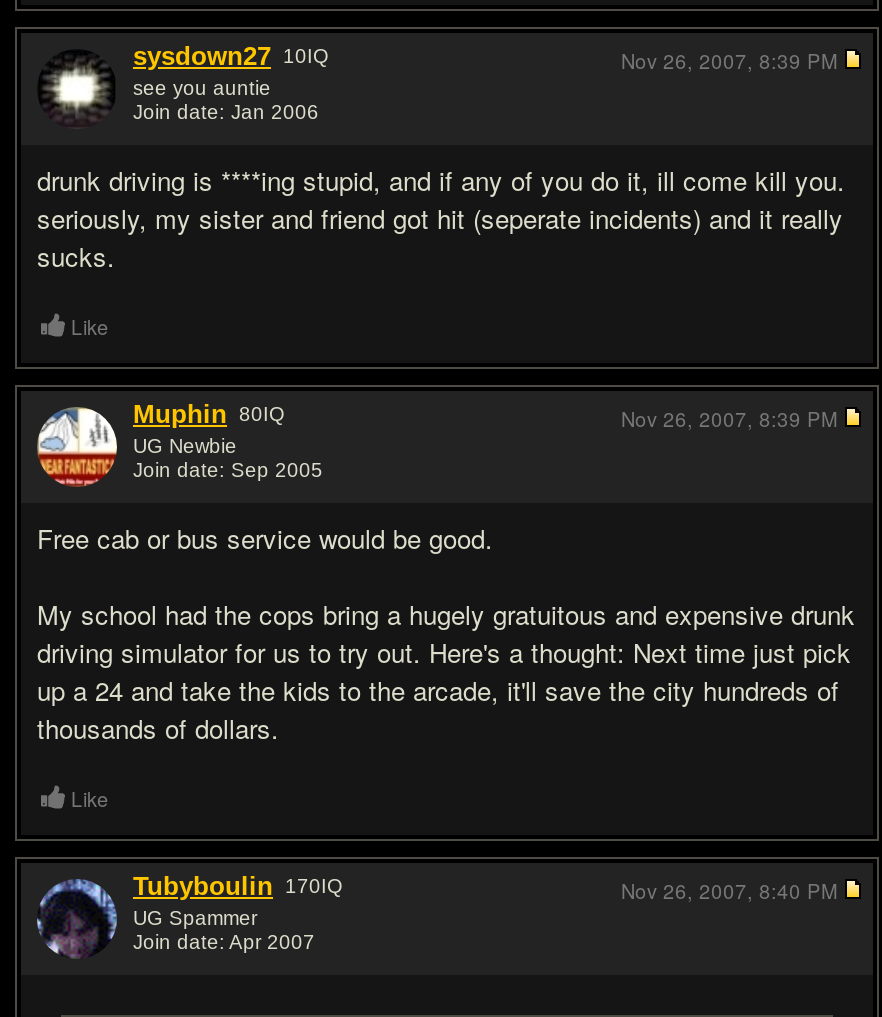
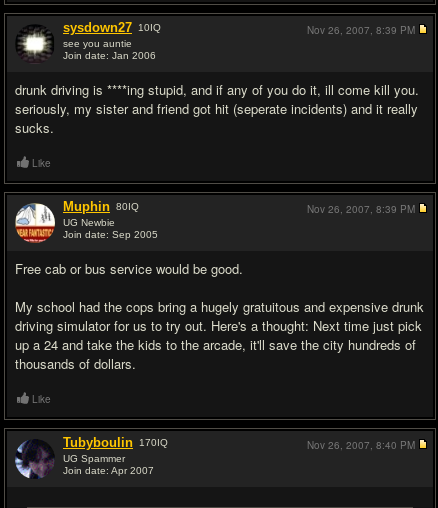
- [image]
+ [image]
